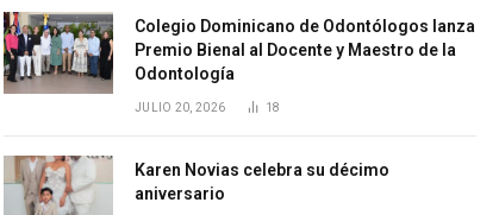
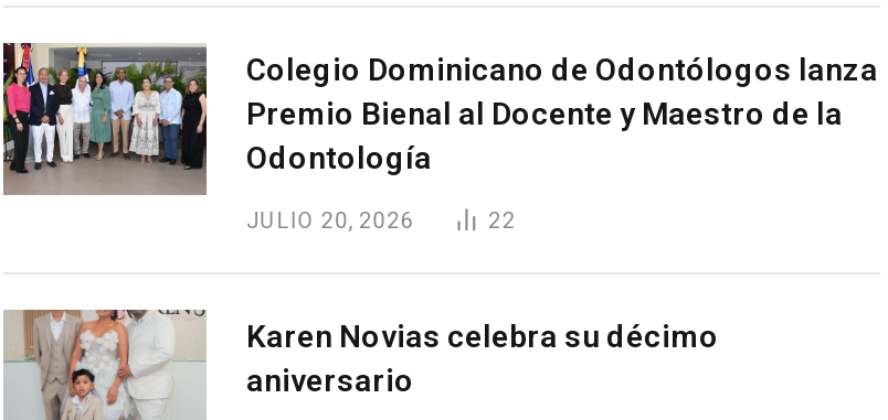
- 18
+ 22
